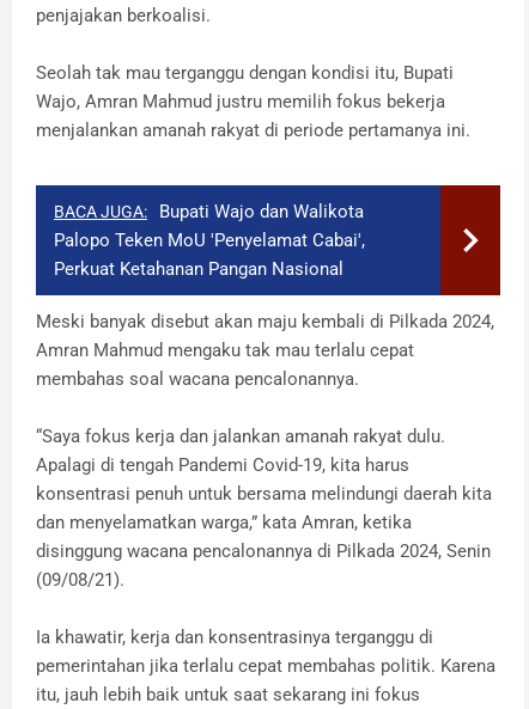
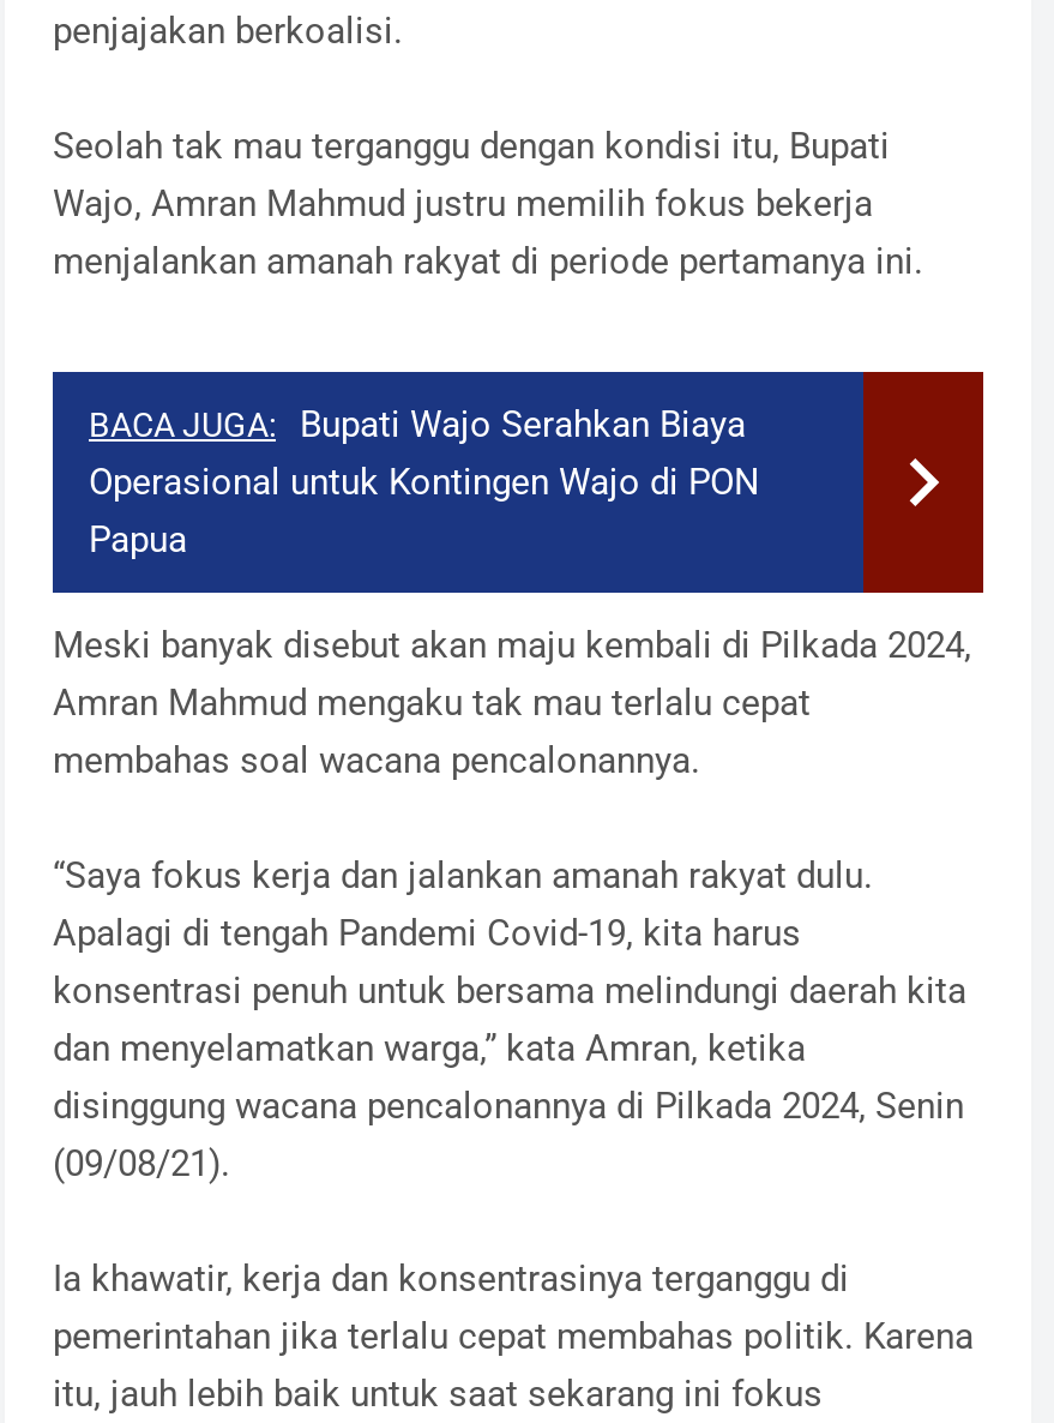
- Bupati Wajo dan Walikota
- Palopo Teken MoU 'Penyelamat Cabai',
- Perkuat Ketahanan Pangan Nasional
+ Bupati Wajo Serahkan Biaya
+ Operasional untuk Kontingen Wajo di PON
+ Papua
